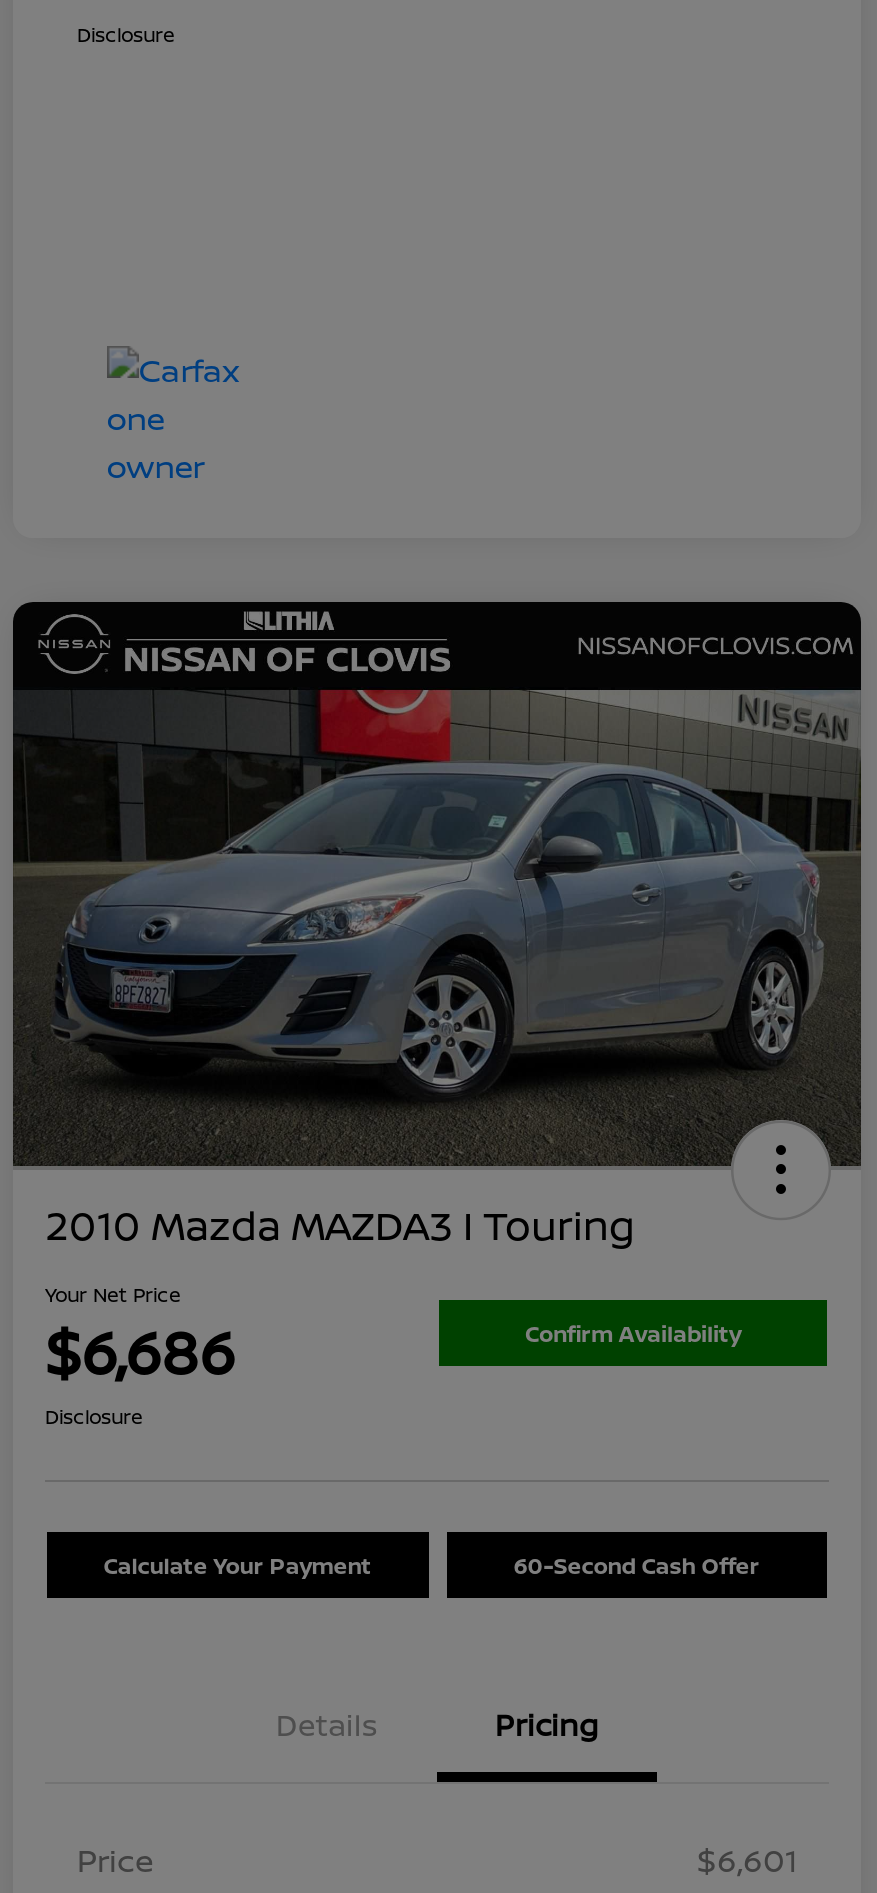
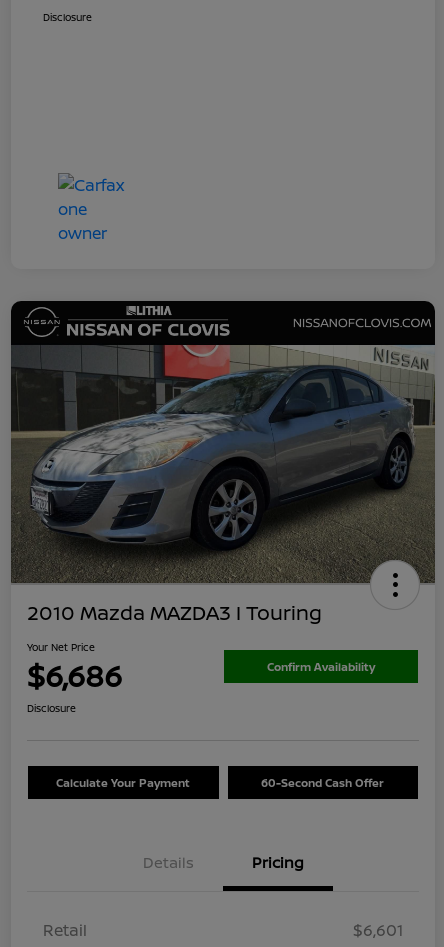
- [image]
+ [image]

- Price
+ Retail
